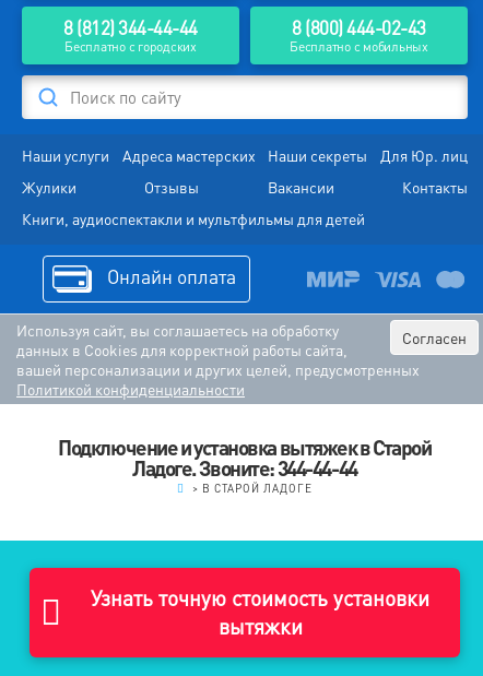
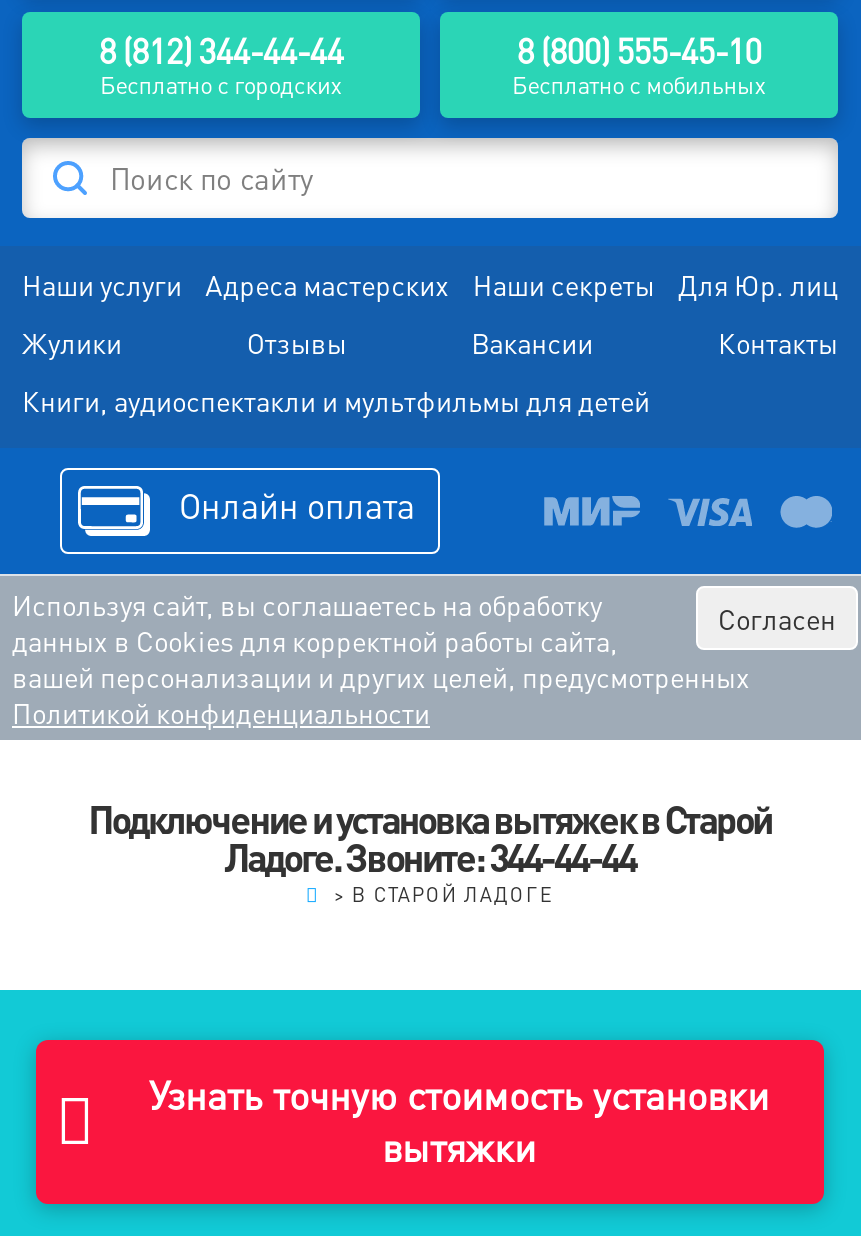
- 8 (800) 444-02-43
+ 8 (800) 555-45-10
